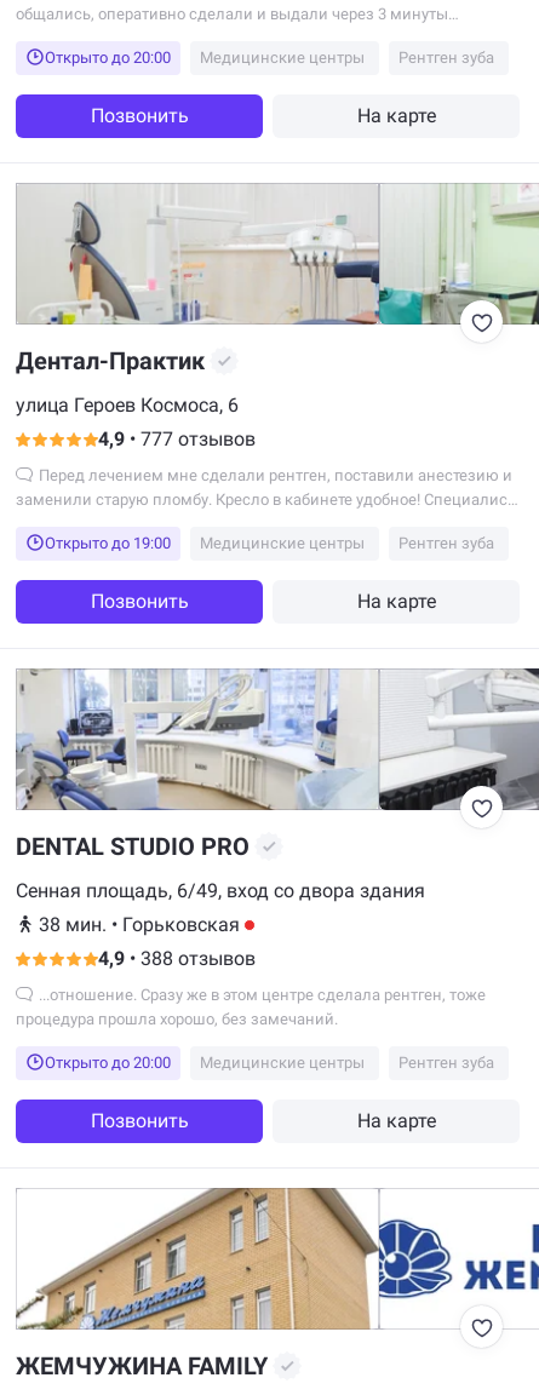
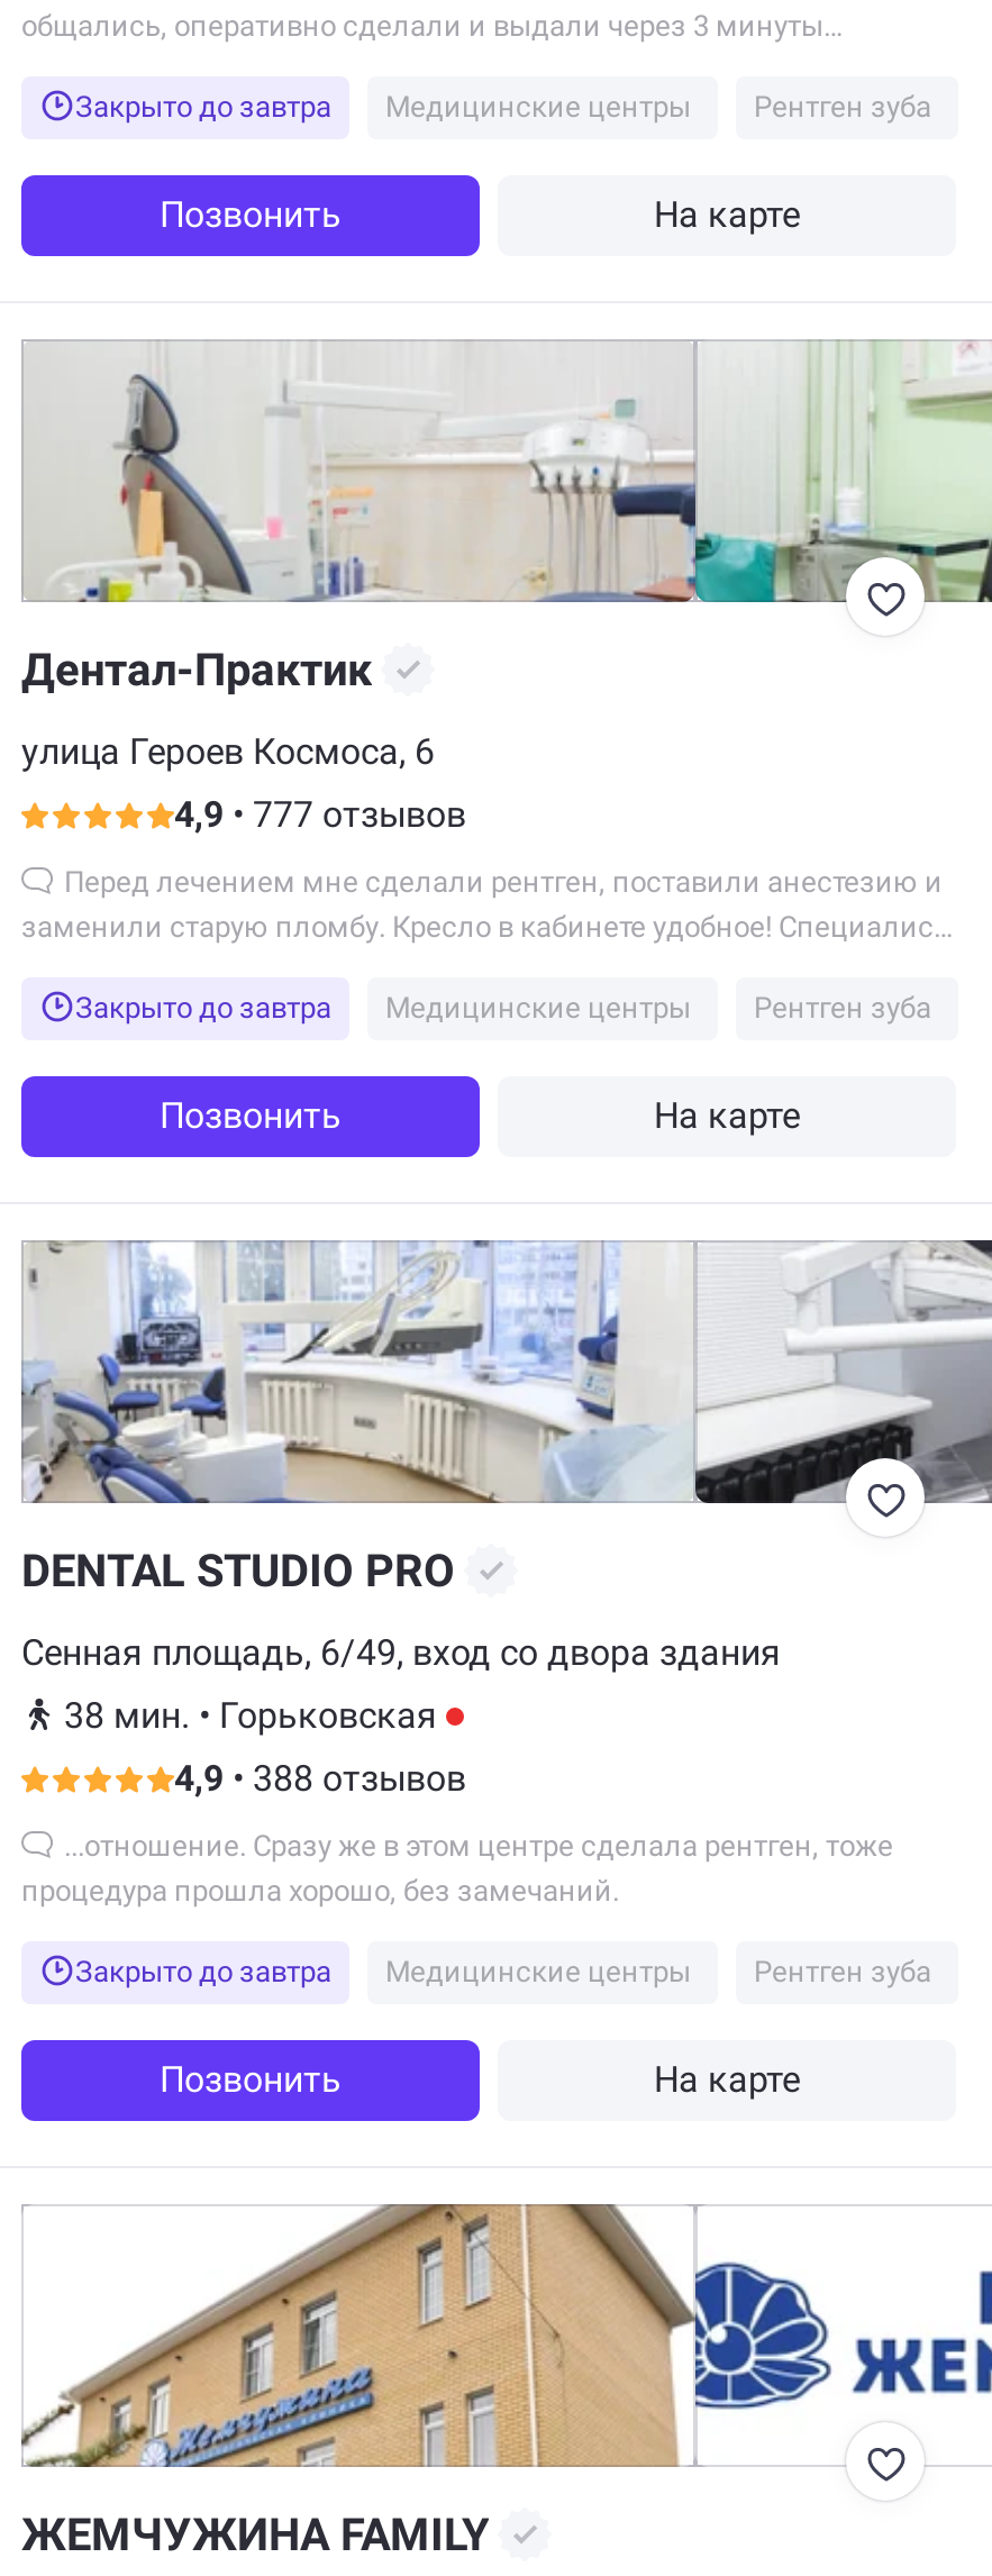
- Открыто до 20:00
+ Закрыто до завтра

- Открыто до 19:00
+ Закрыто до завтра

- Открыто до 20:00
+ Закрыто до завтра
